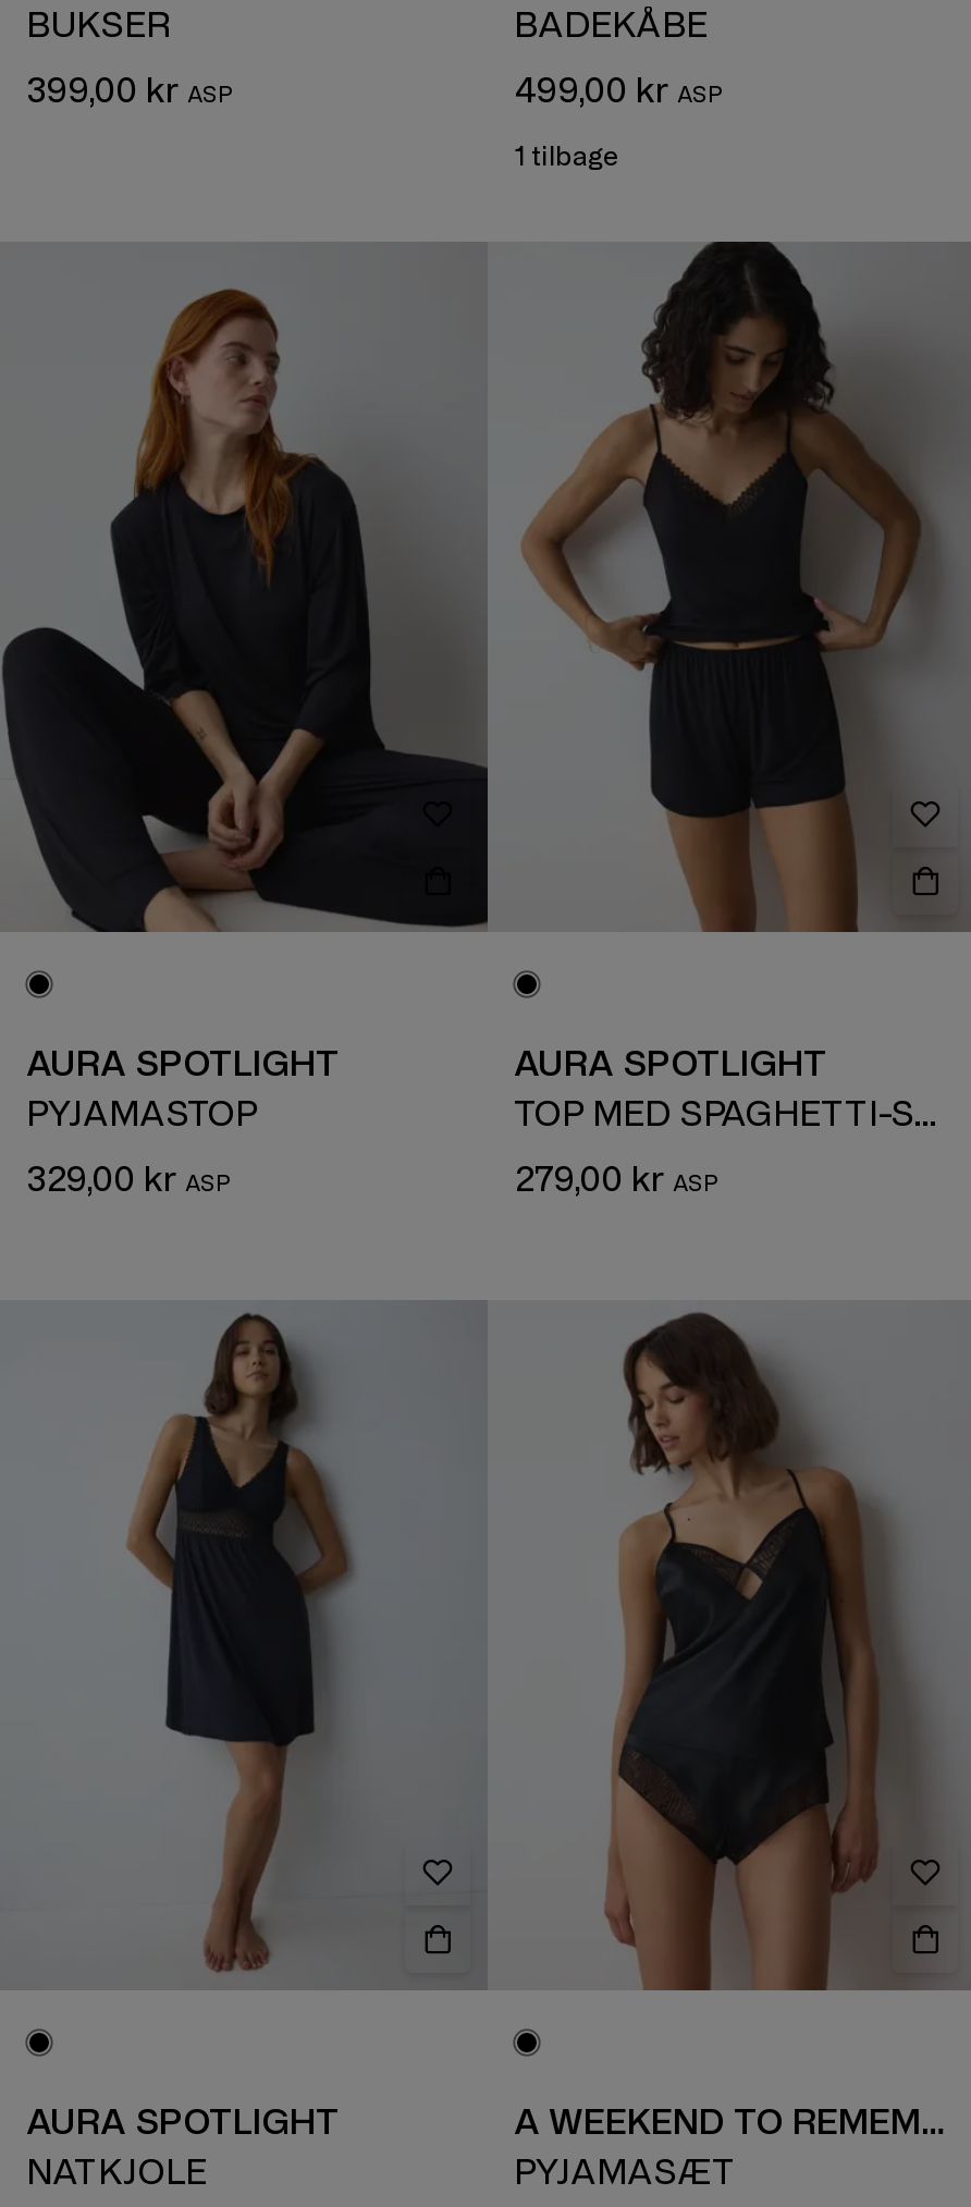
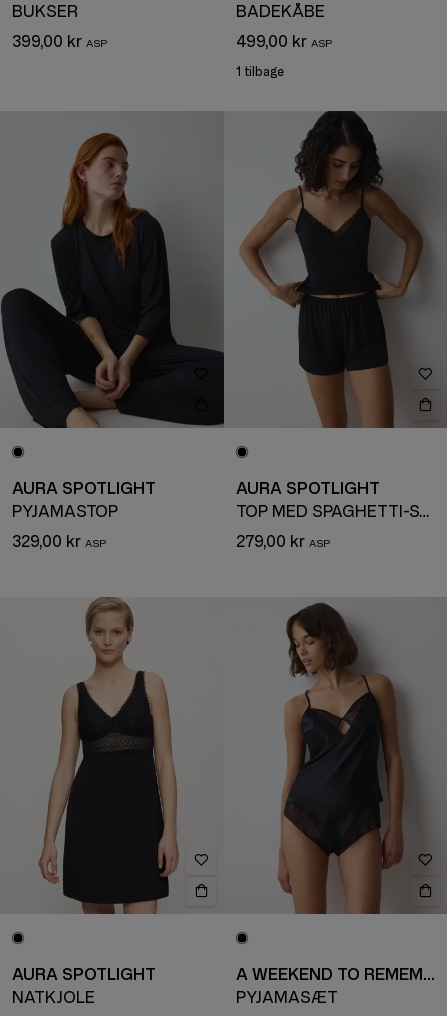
- [image]
+ [image]
